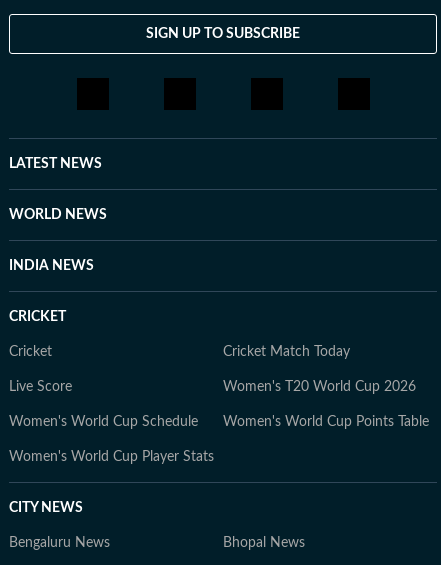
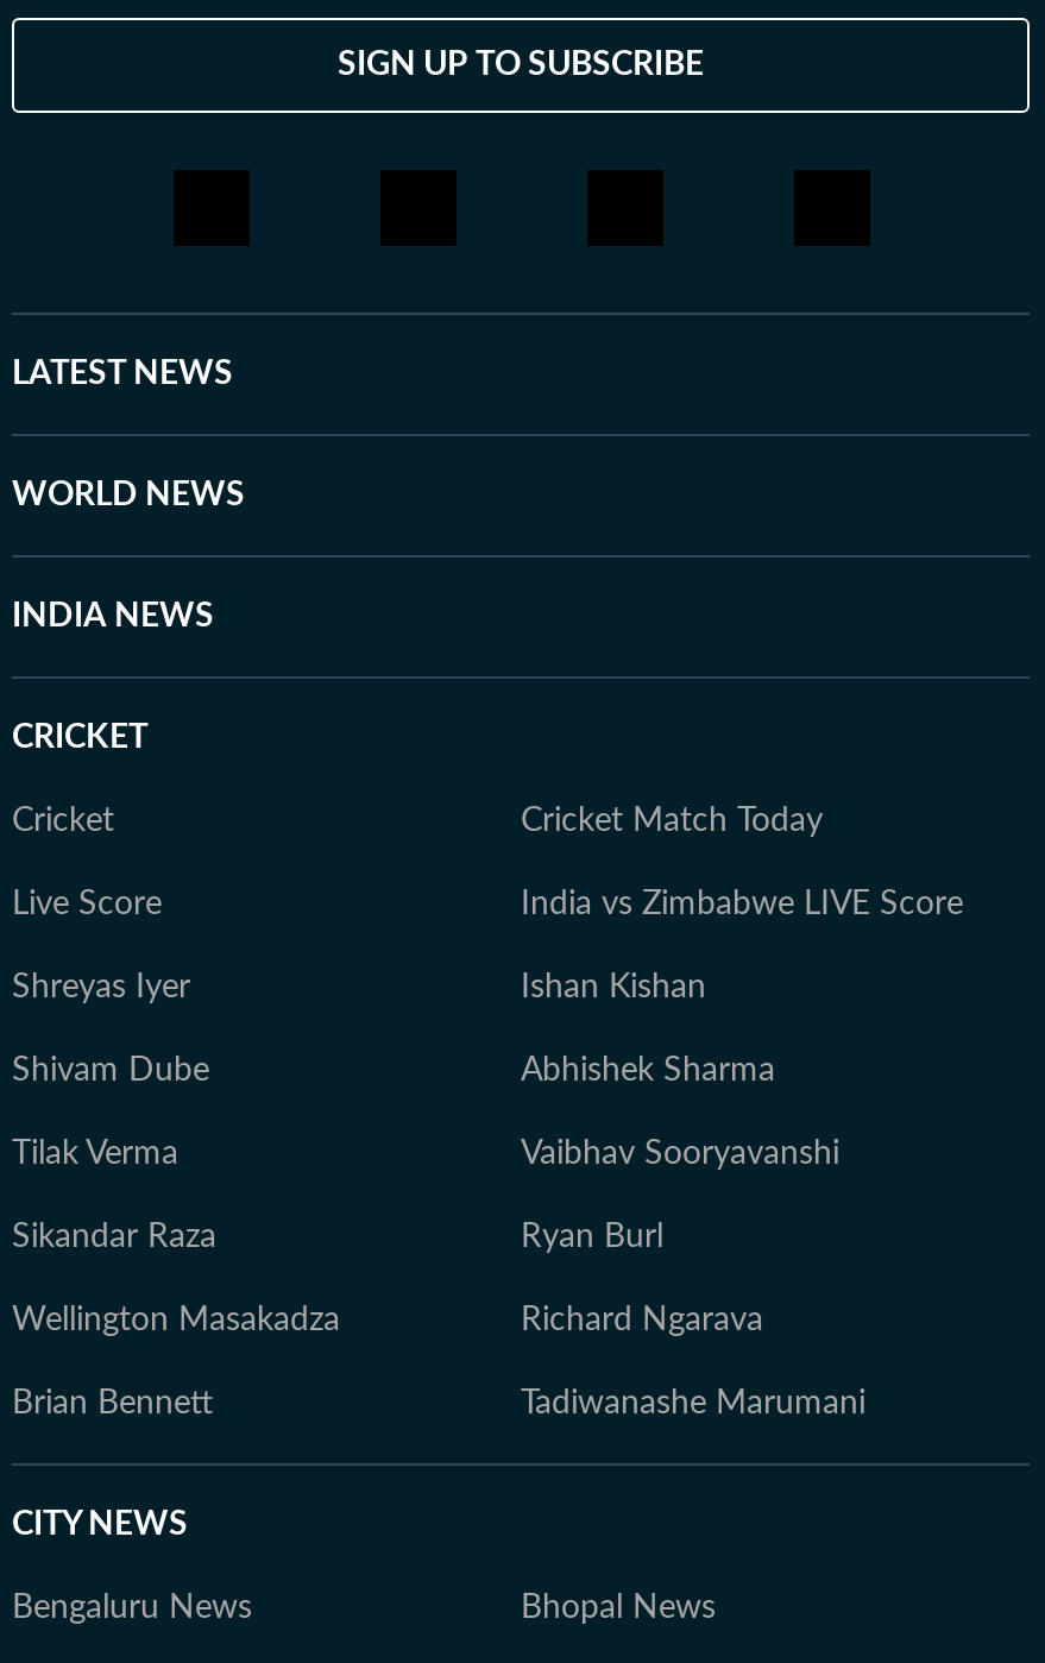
- Women's T20 World Cup 2026
- Women's World Cup Schedule
- Women's World Cup Points Table
- Women's World Cup Player Stats
+ India vs Zimbabwe LIVE Score
+ Shreyas Iyer
+ Ishan Kishan
+ Shivam Dube
+ Abhishek Sharma
+ Tilak Verma
+ Vaibhav Sooryavanshi
+ Sikandar Raza
+ Ryan Burl
+ Wellington Masakadza
+ Richard Ngarava
+ Brian Bennett
+ Tadiwanashe Marumani
